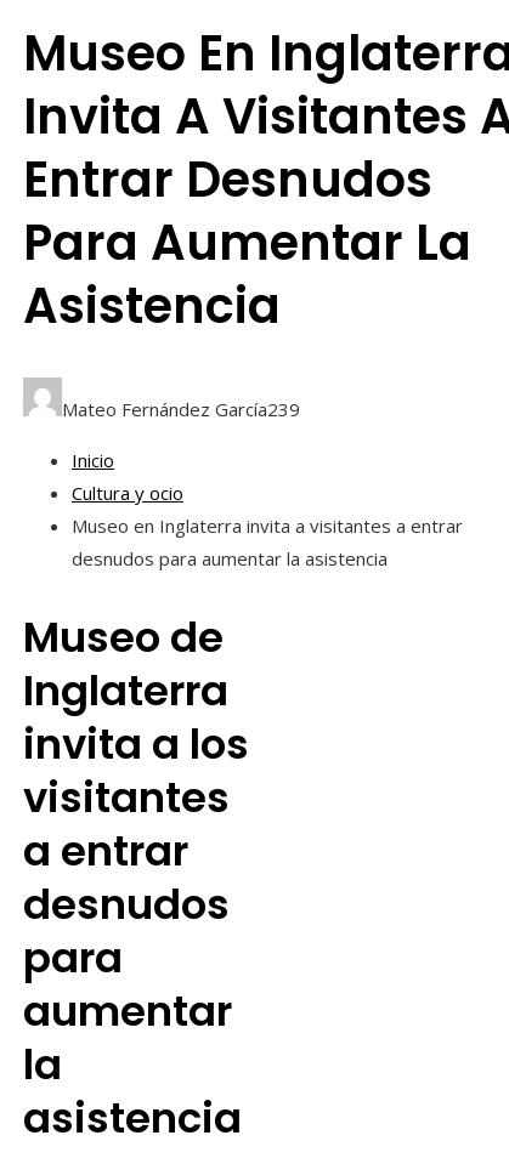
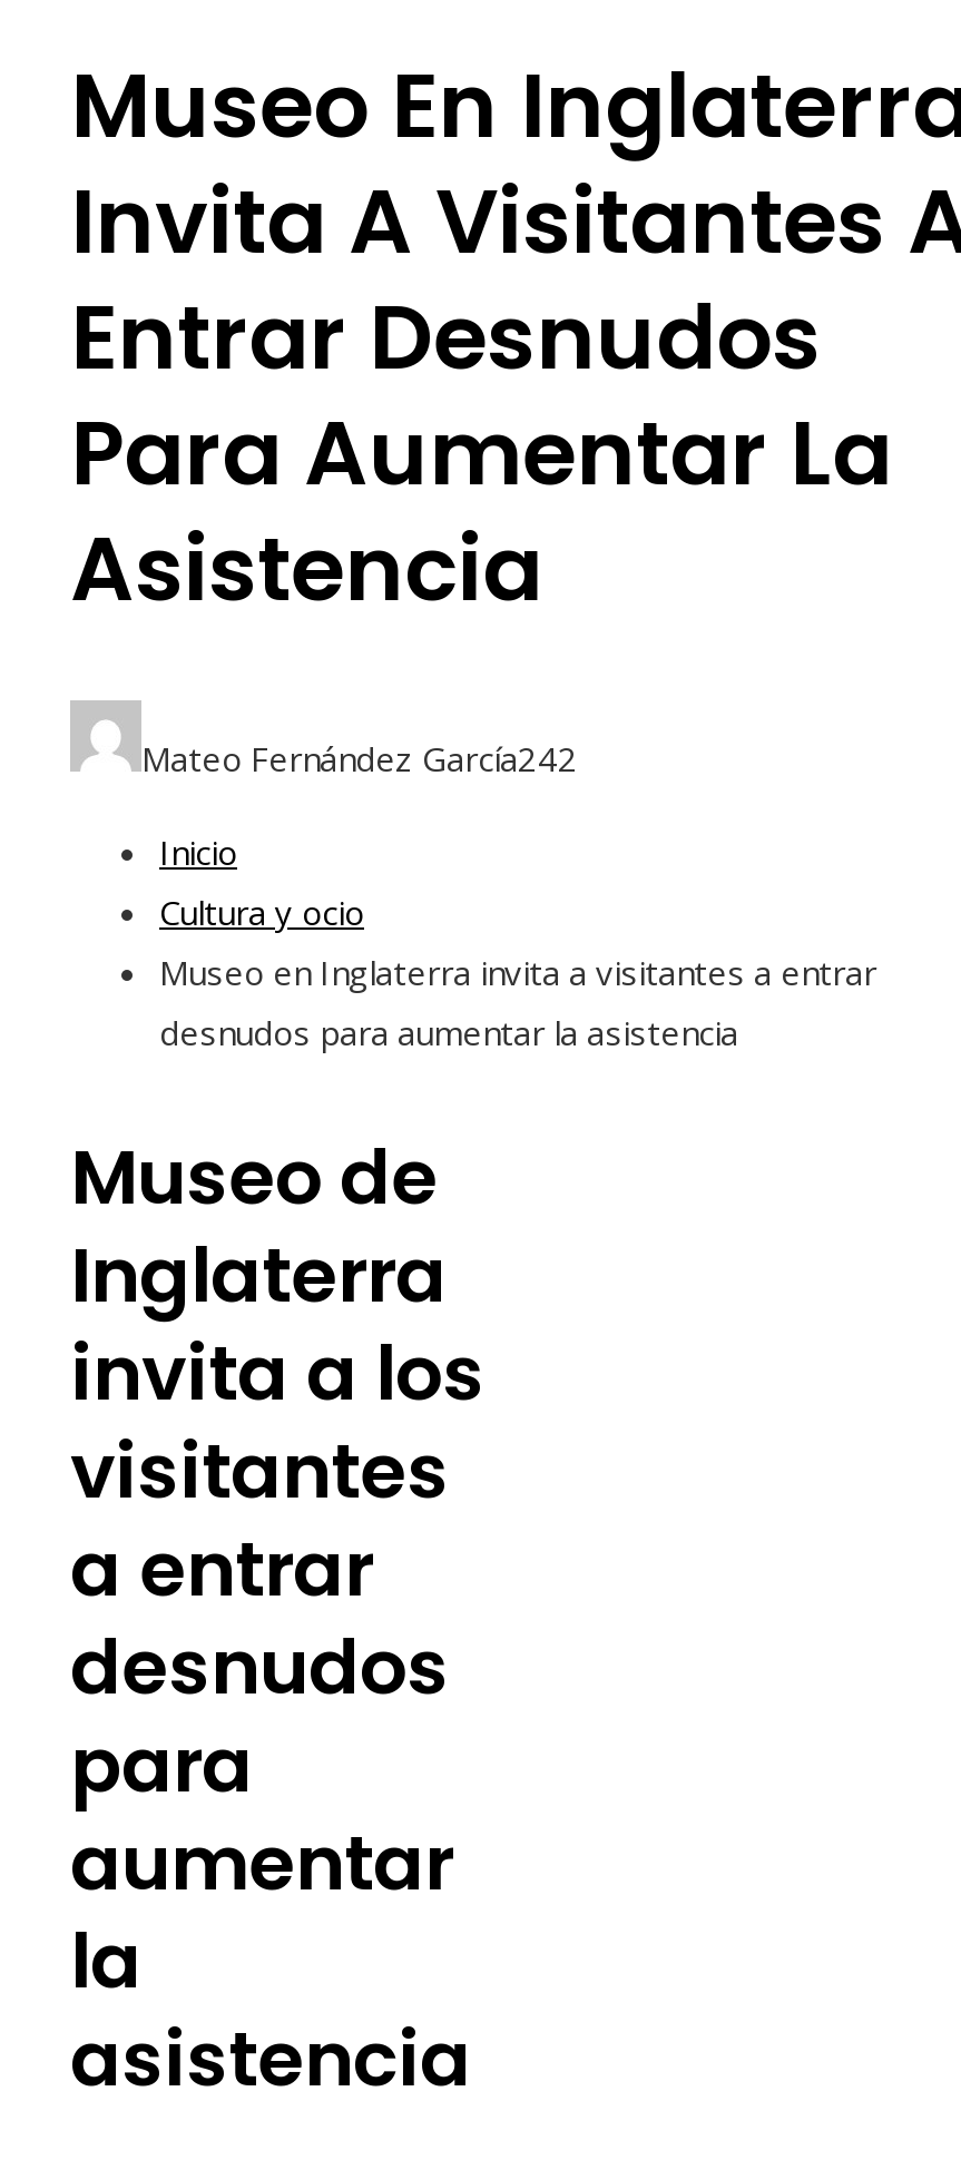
- Mateo Fernández García239
+ Mateo Fernández García242
